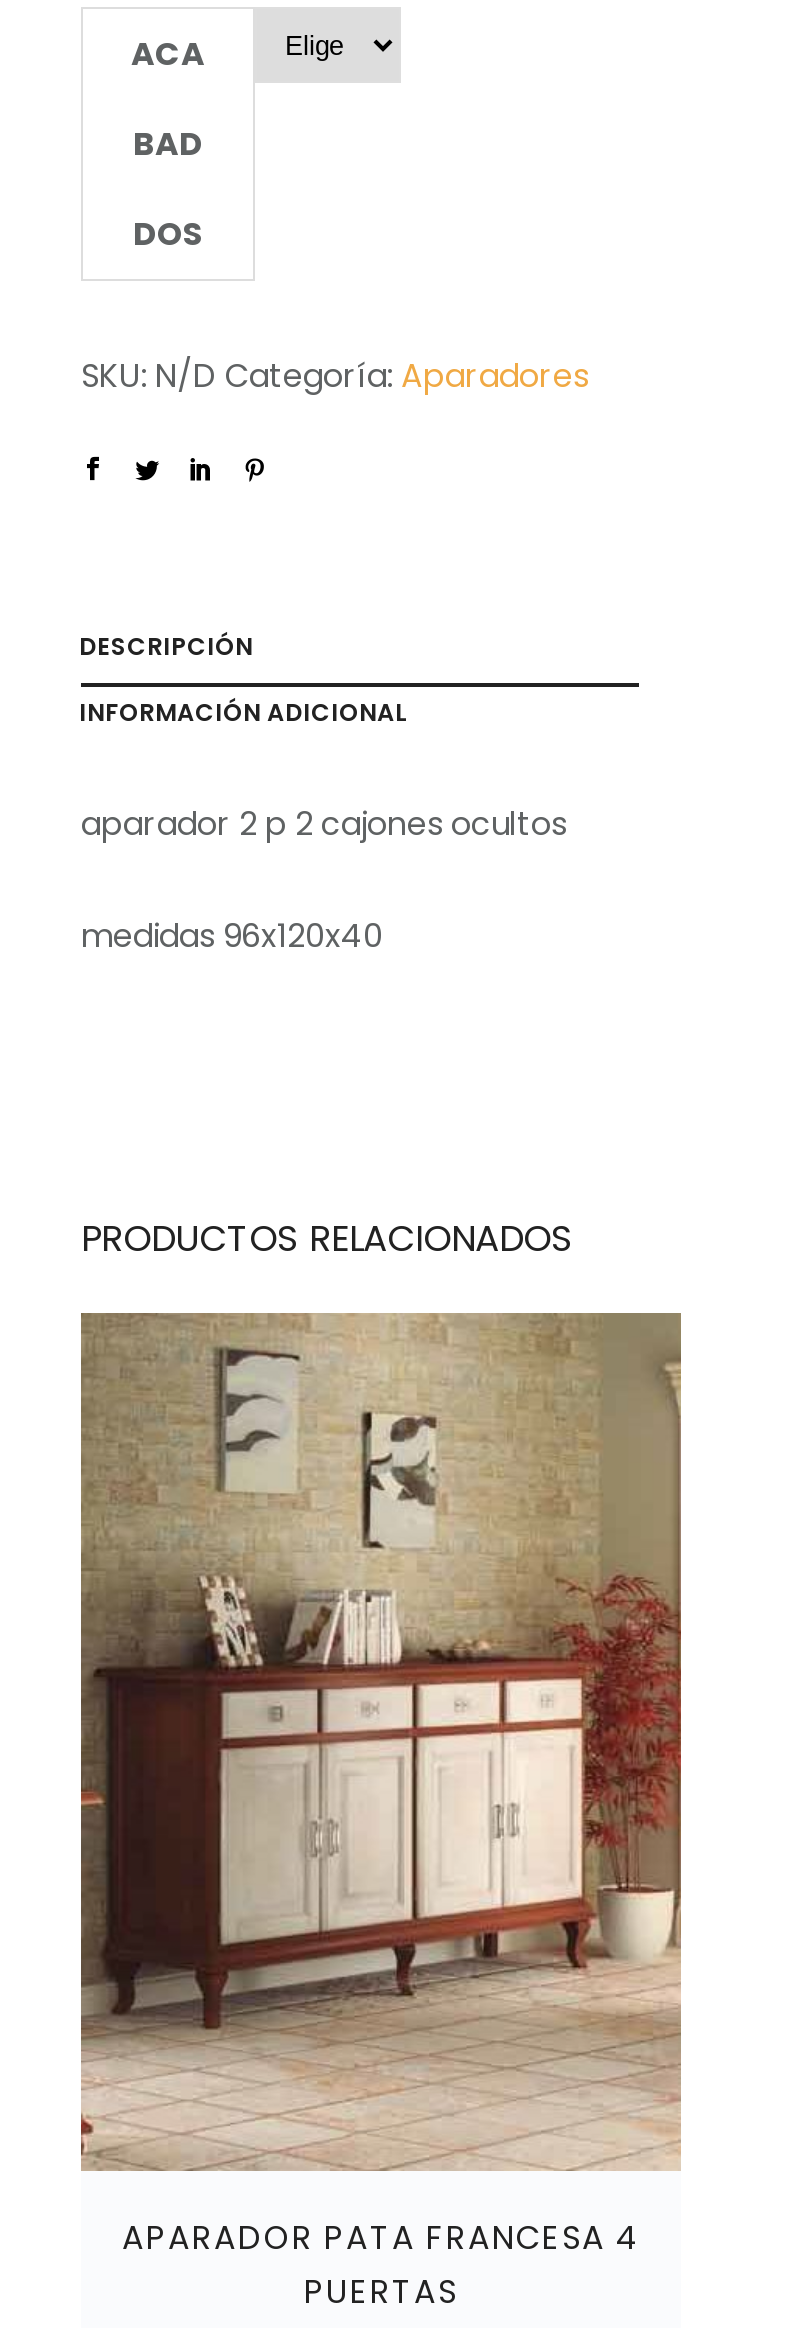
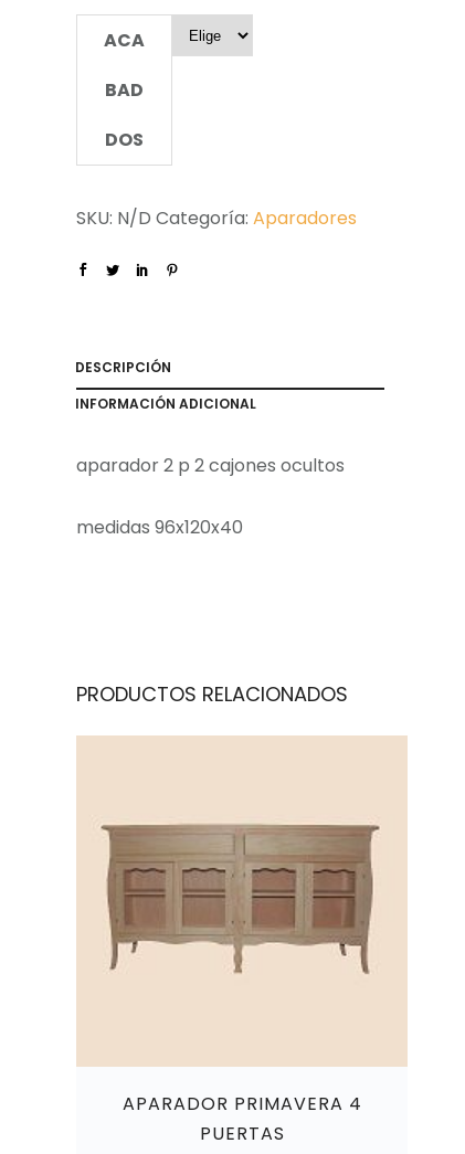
- [image]
- APARADOR PATA FRANCESA 4
+ [image]
+ APARADOR PRIMAVERA 4
